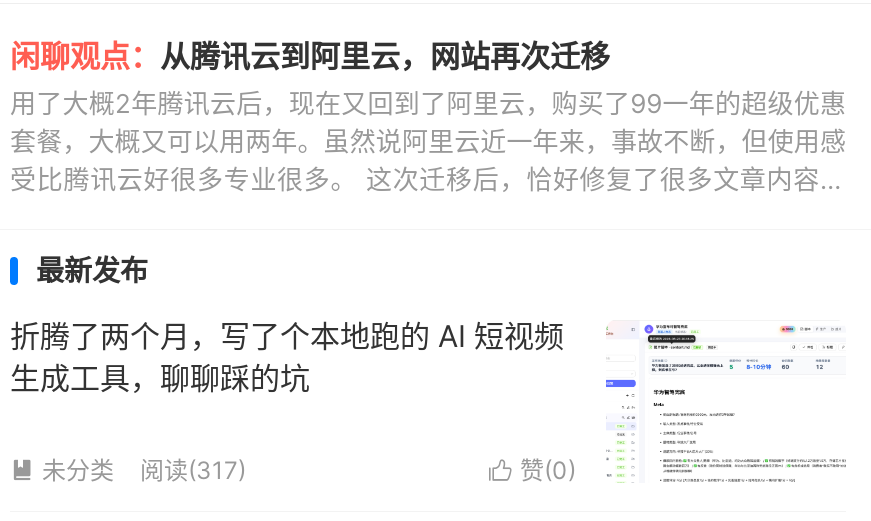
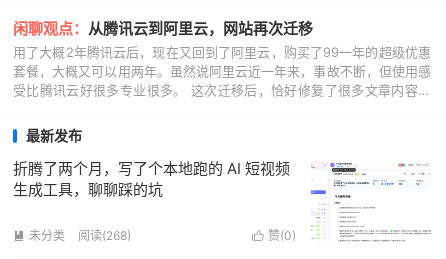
- 阅读(317)
+ 阅读(268)
